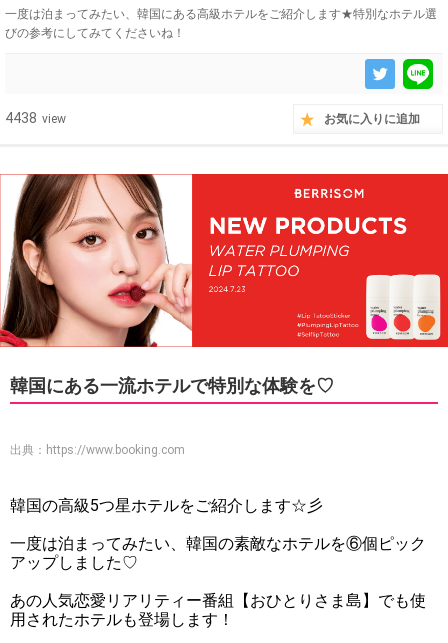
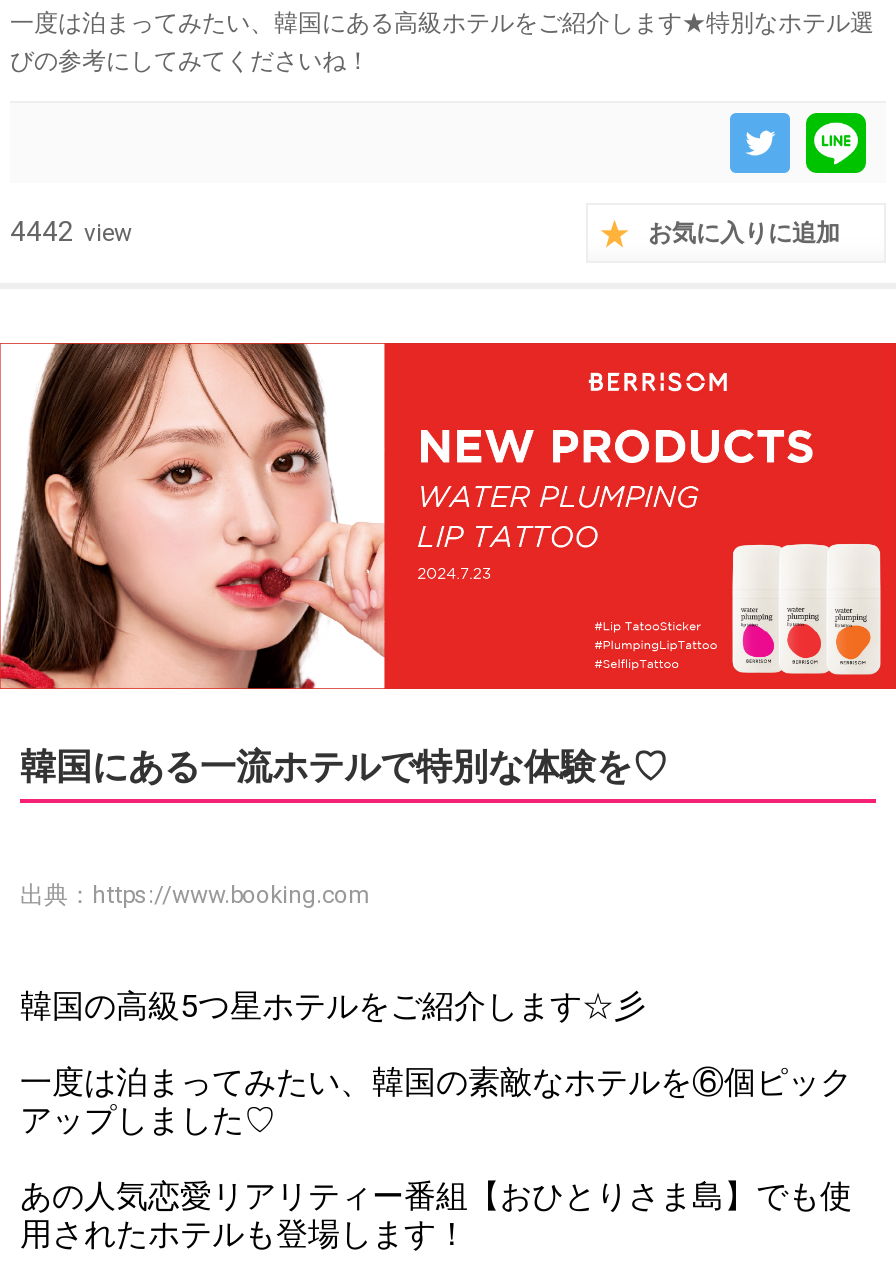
- 4438 view
+ 4442 view
